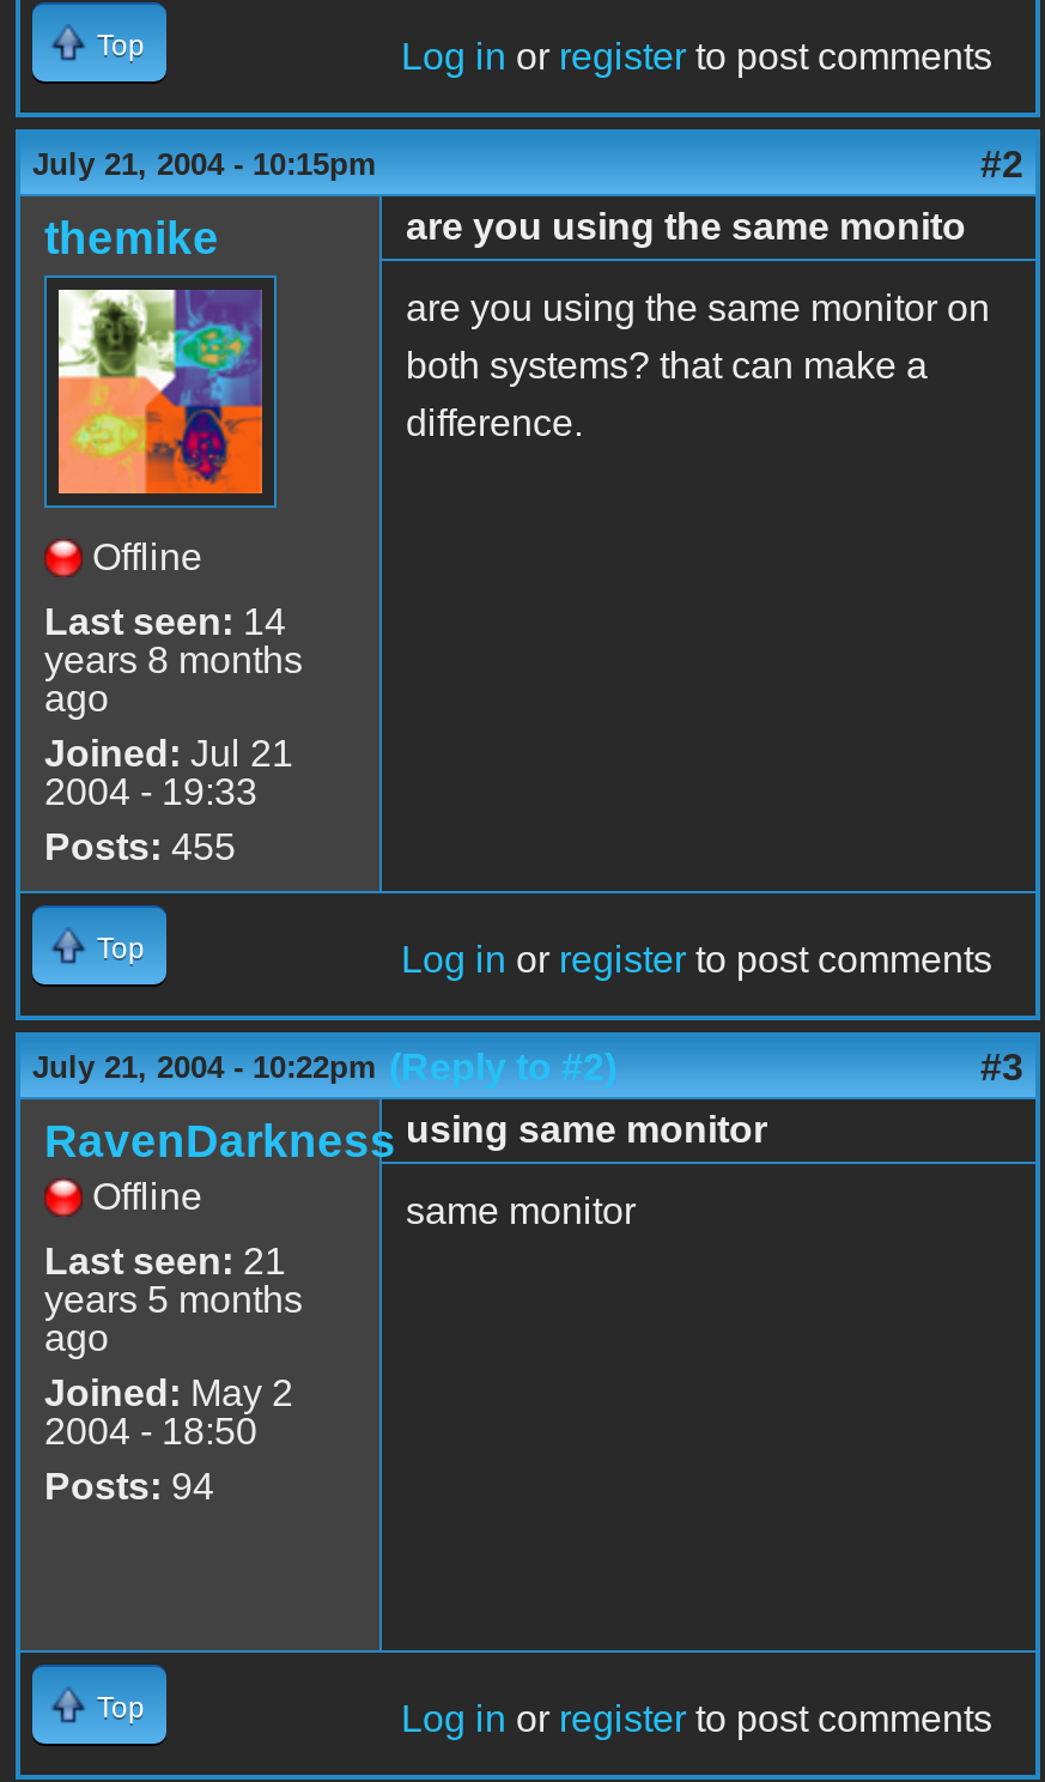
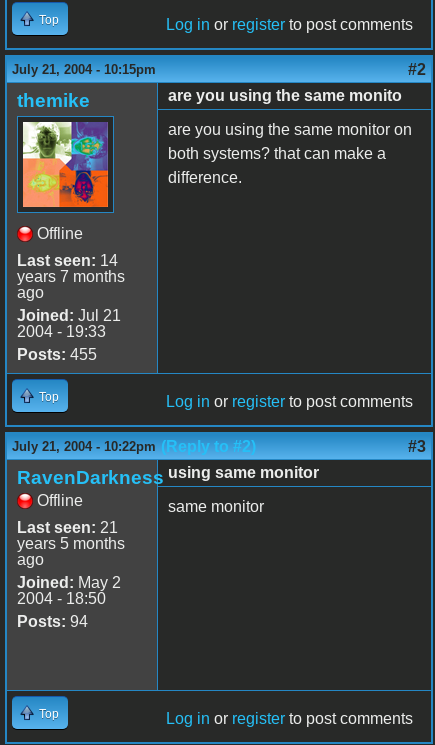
- years 8 months
+ years 7 months
